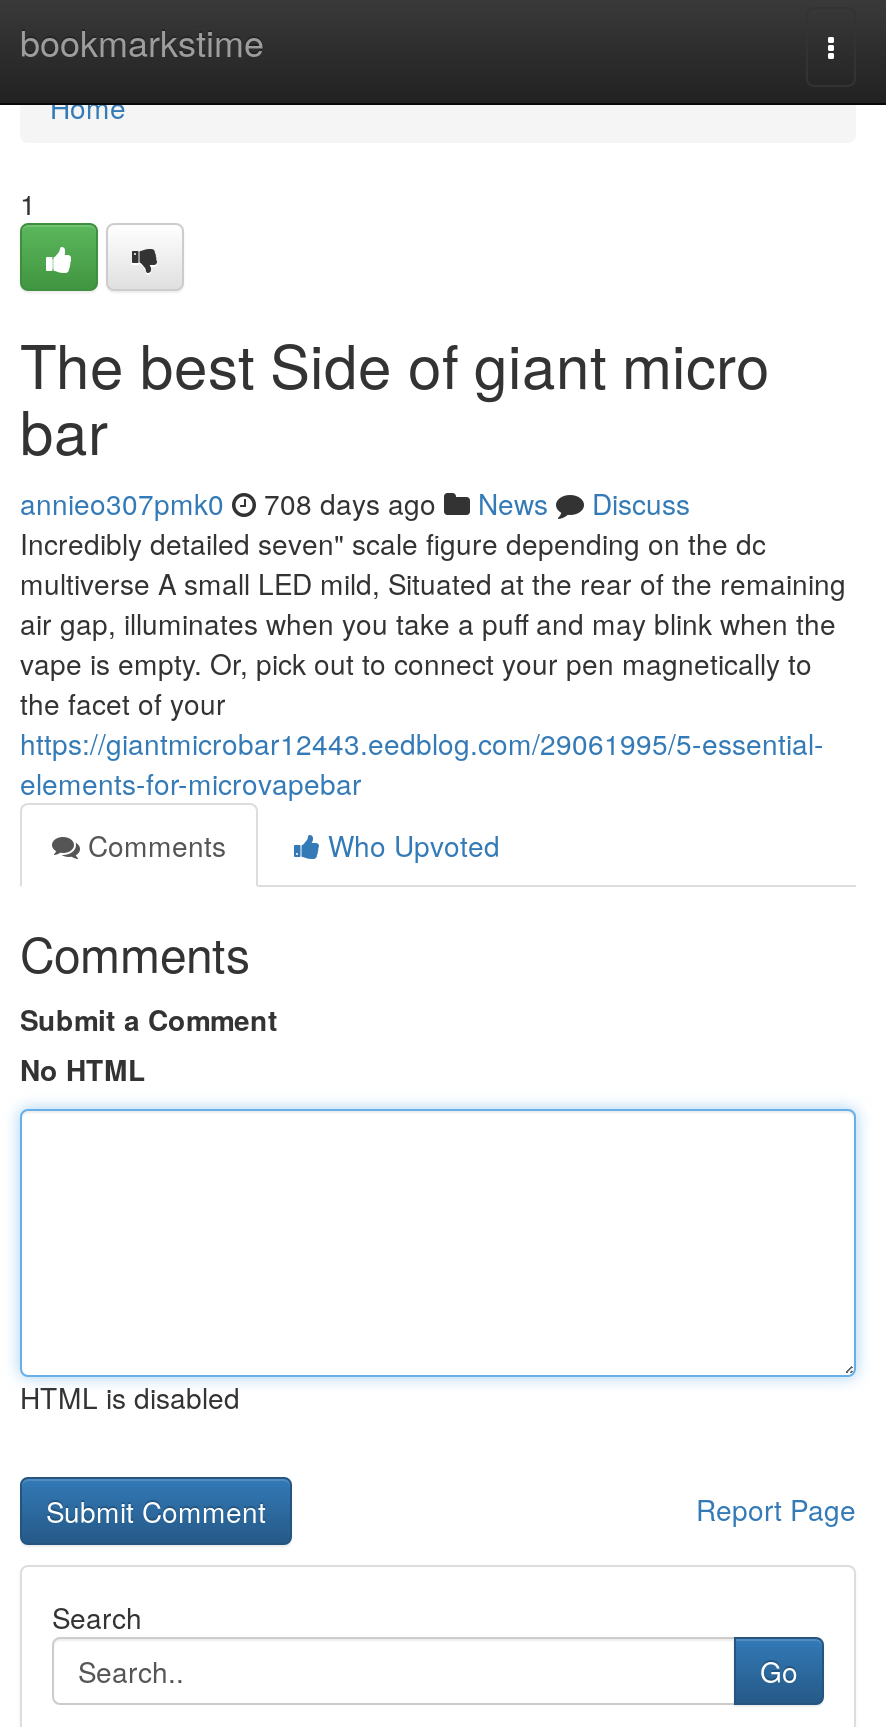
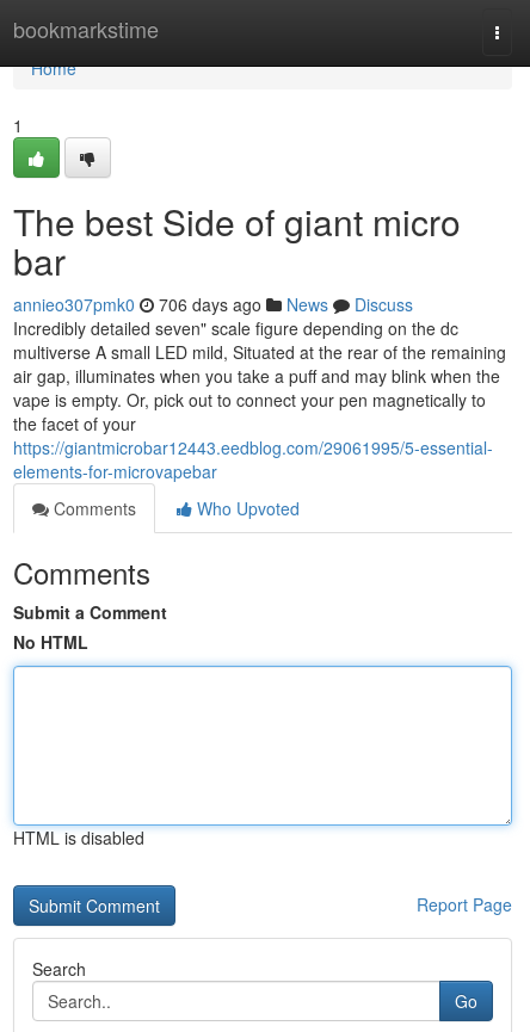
- annieo307pmk0 708 days ago News Discuss
+ annieo307pmk0 706 days ago News Discuss
